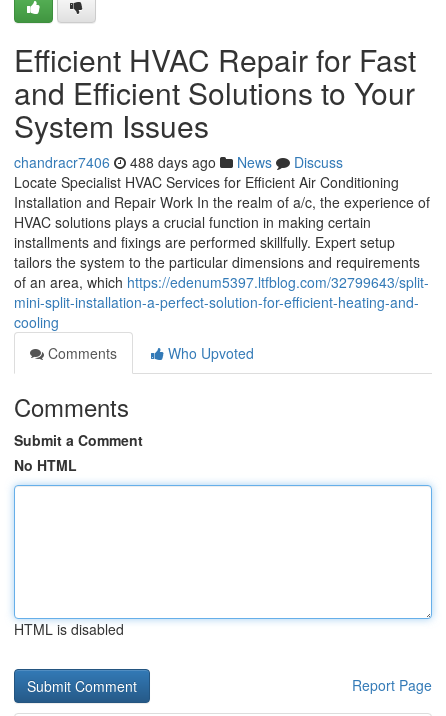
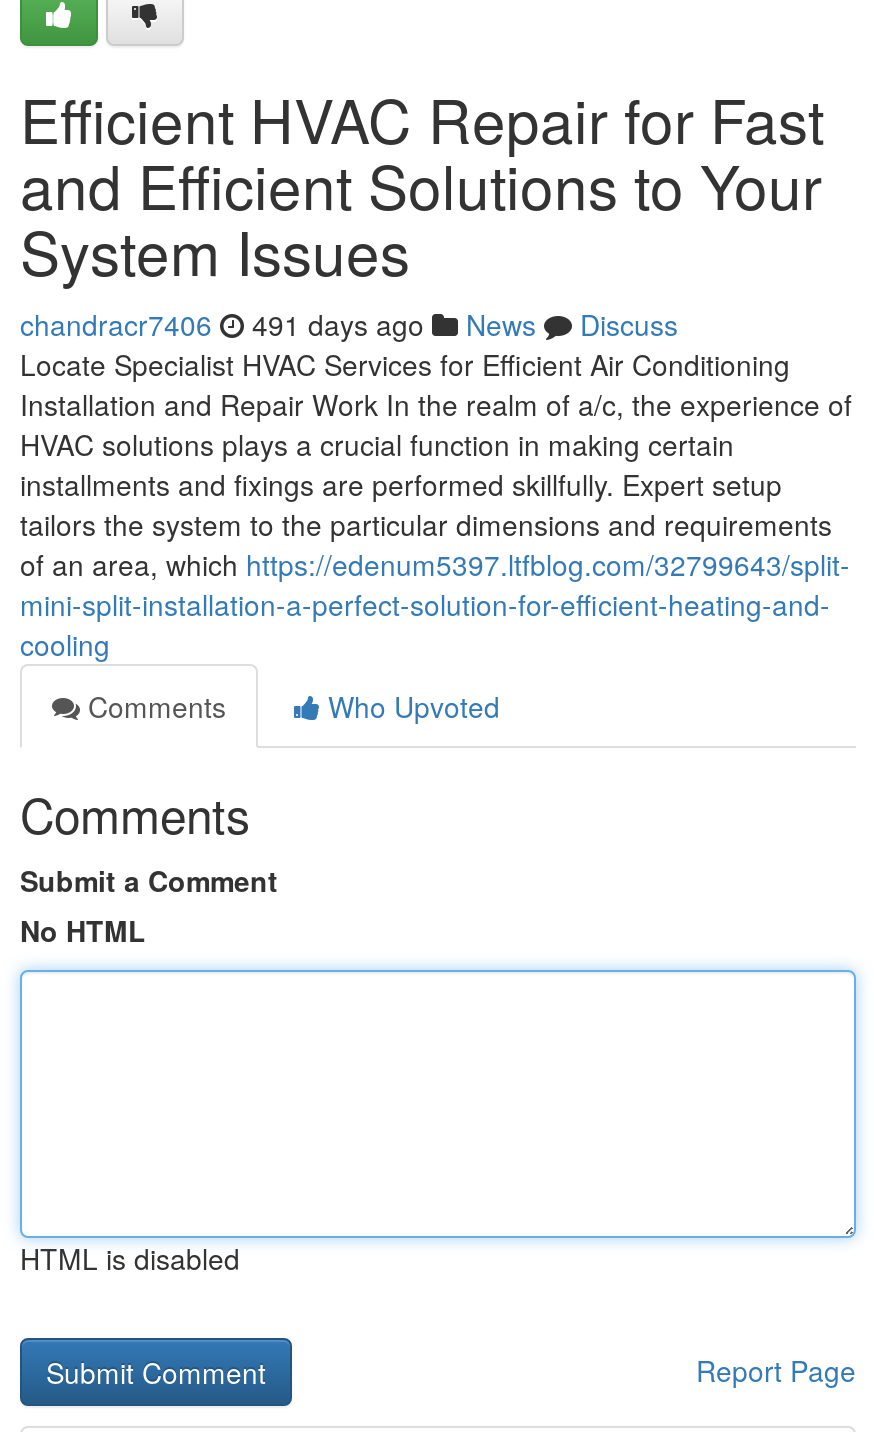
- chandracr7406 488 days ago News Discuss
+ chandracr7406 491 days ago News Discuss
